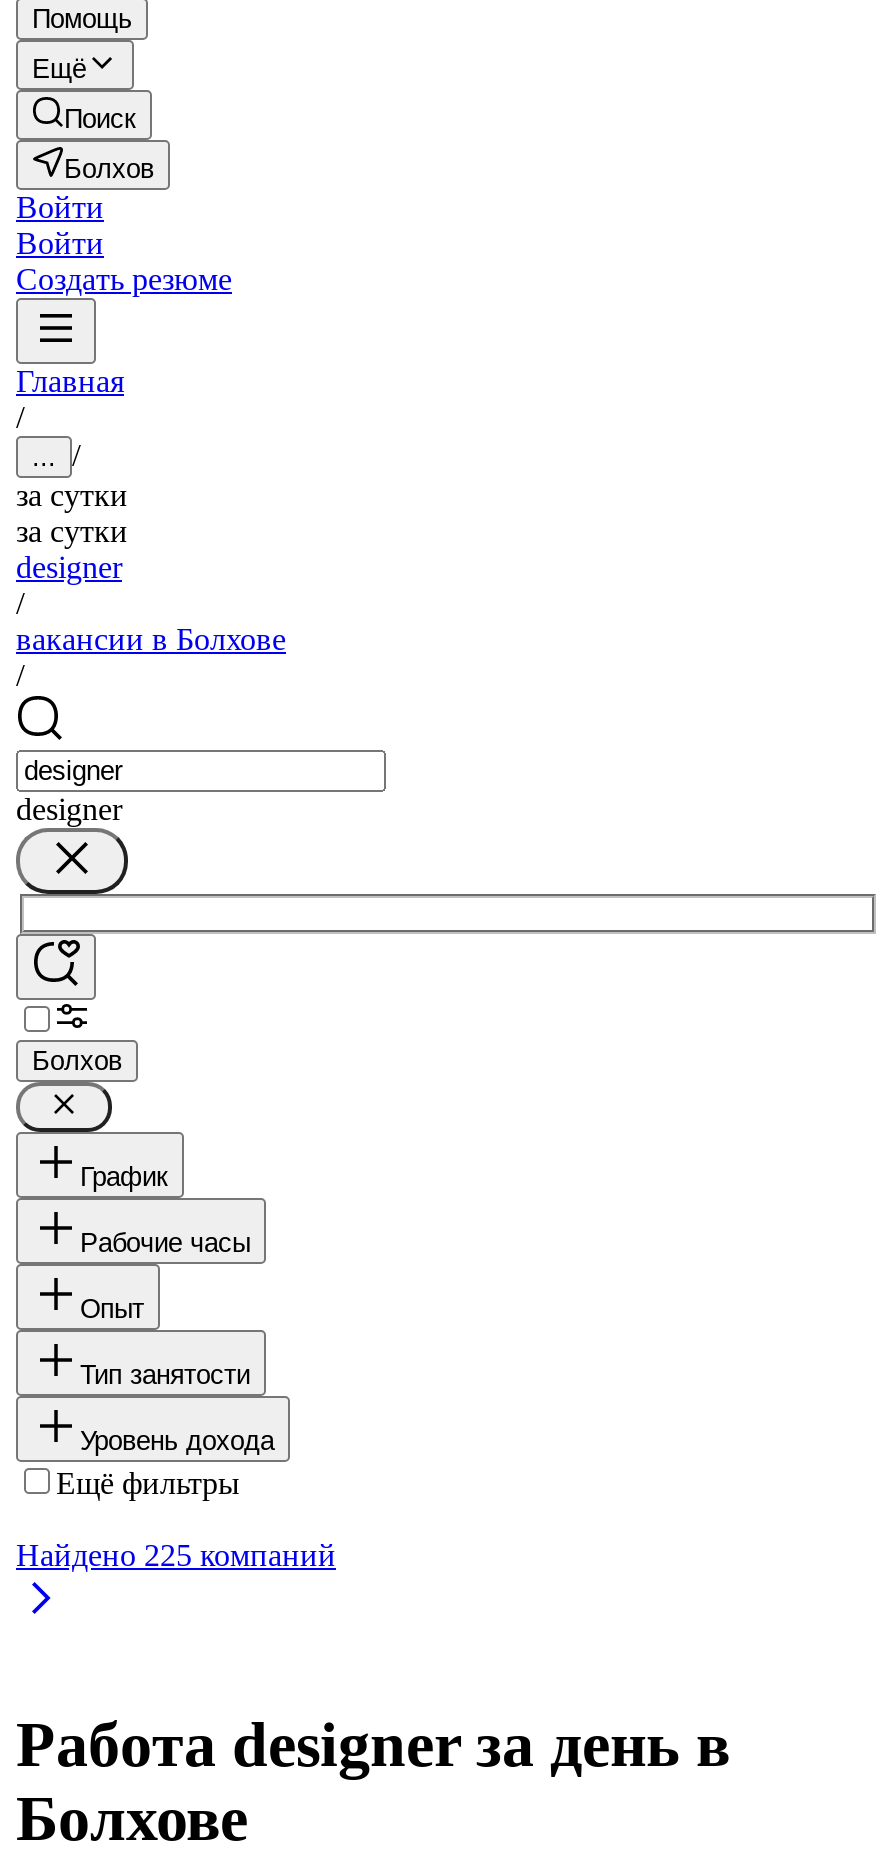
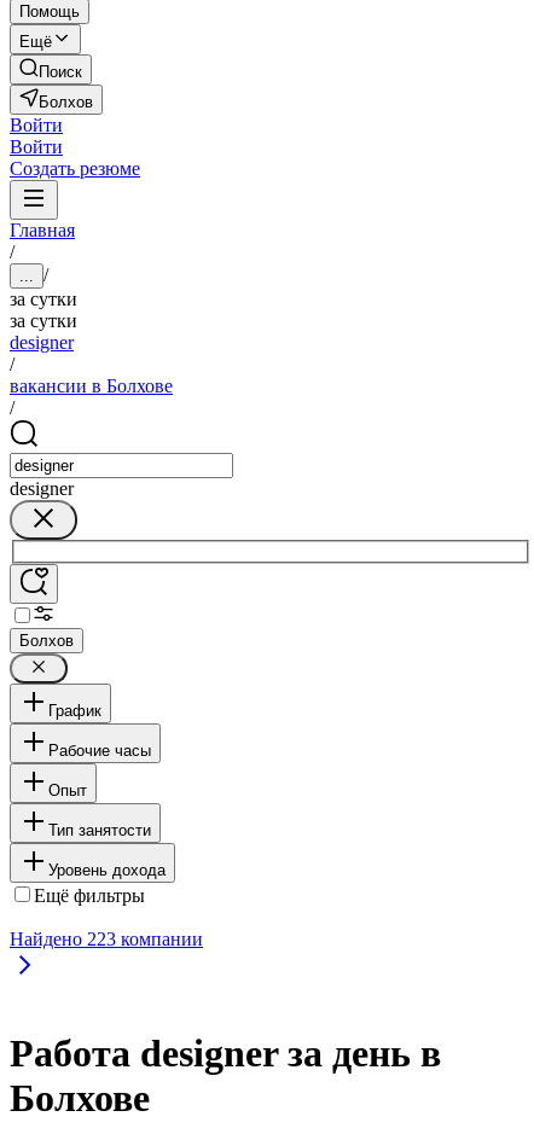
- Найдено 225 компаний
+ Найдено 223 компании
